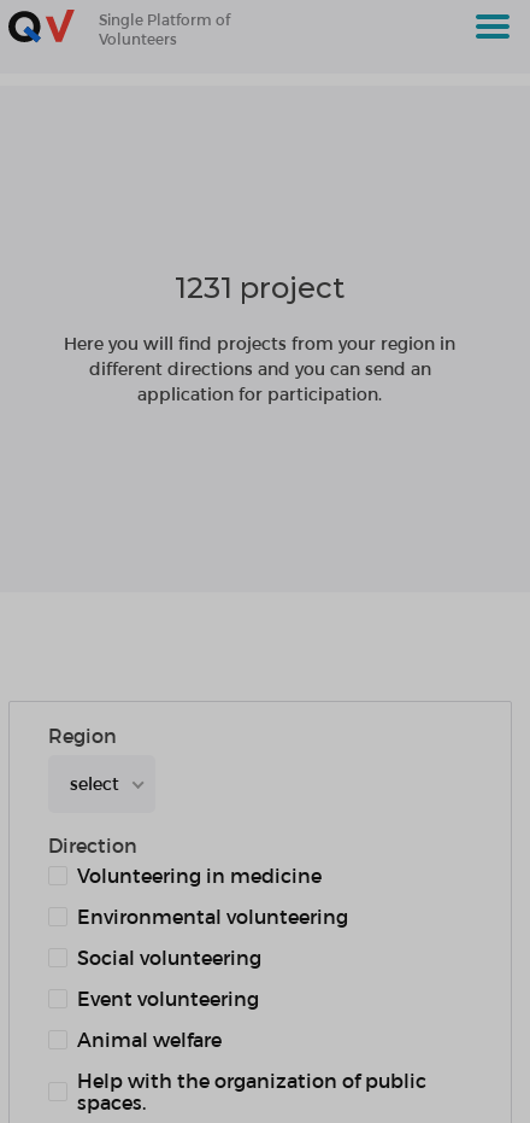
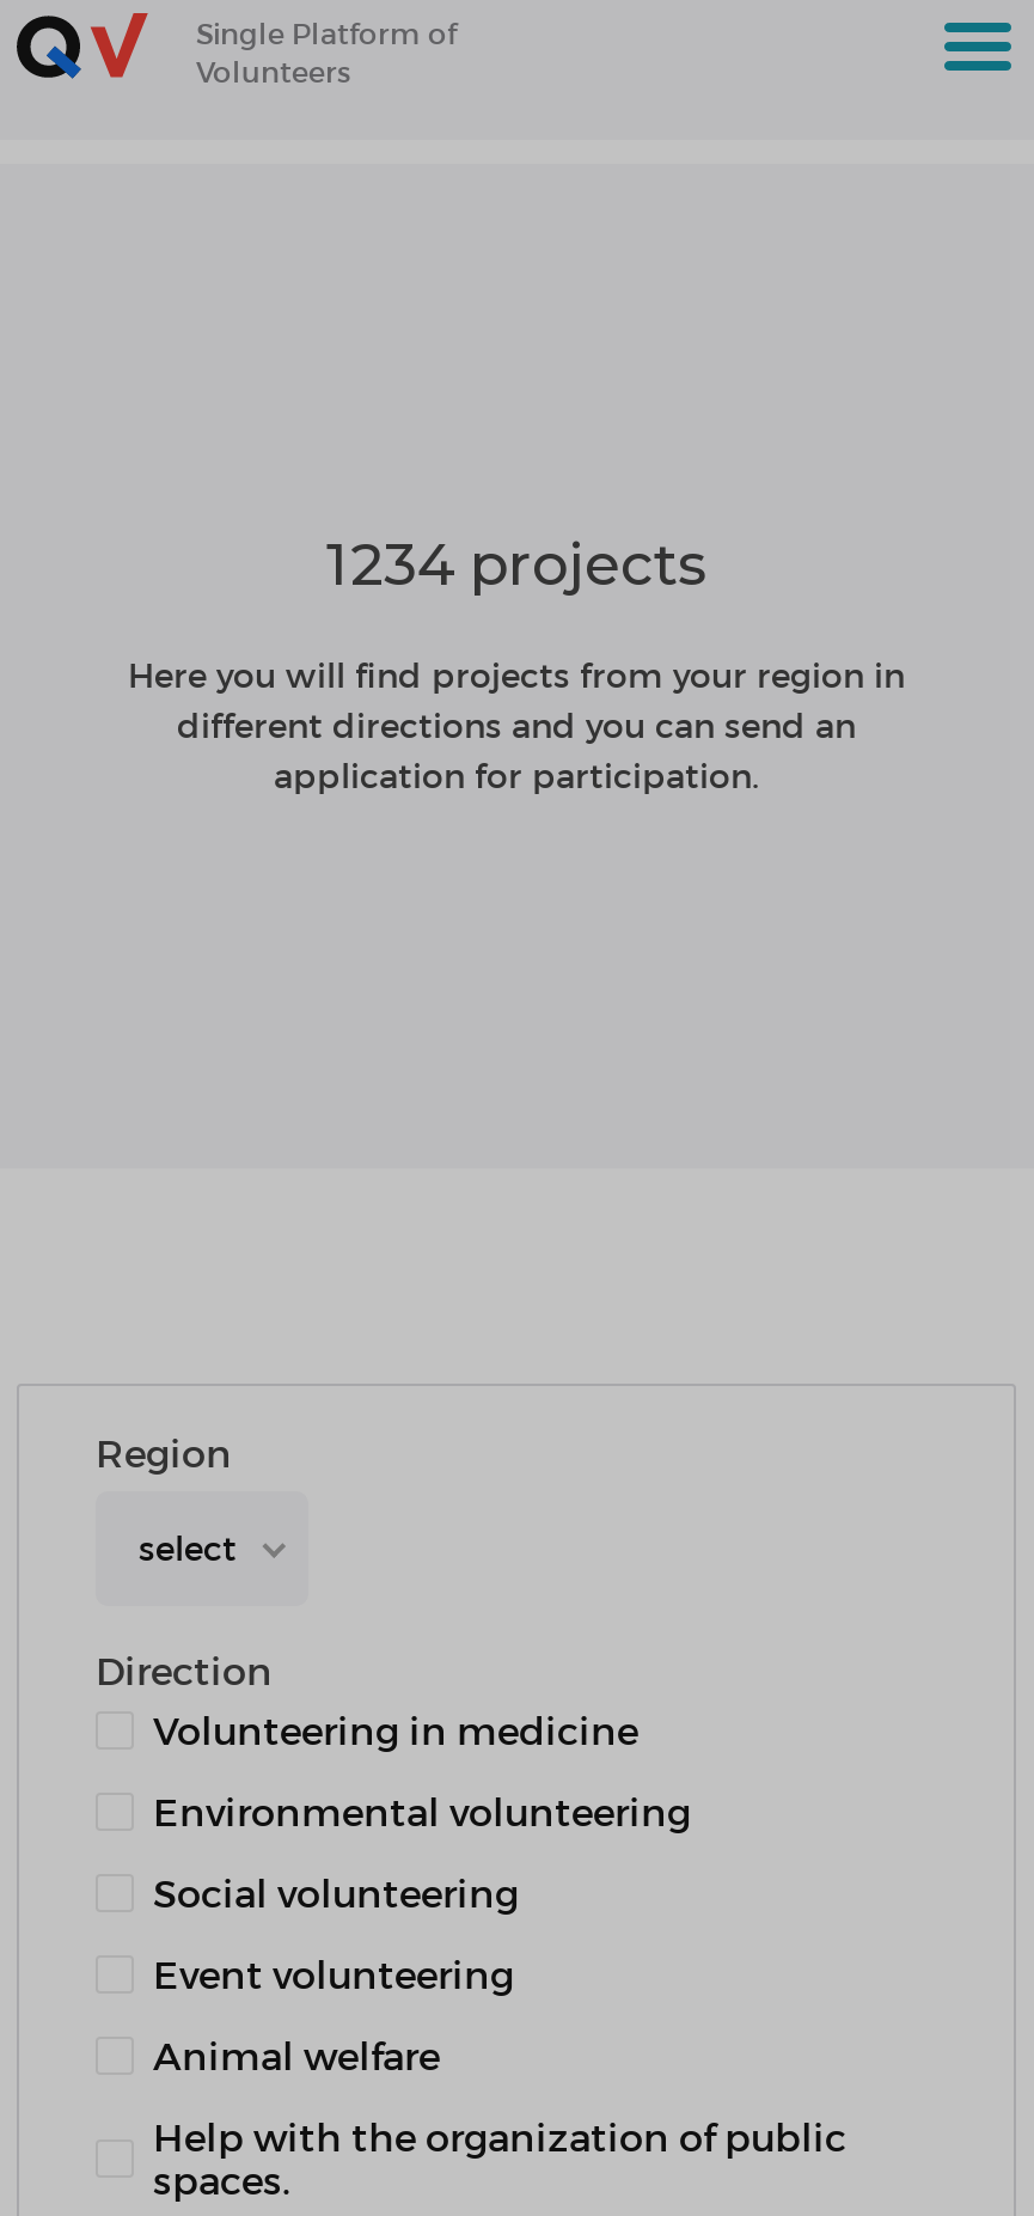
- 1231 project
+ 1234 projects
